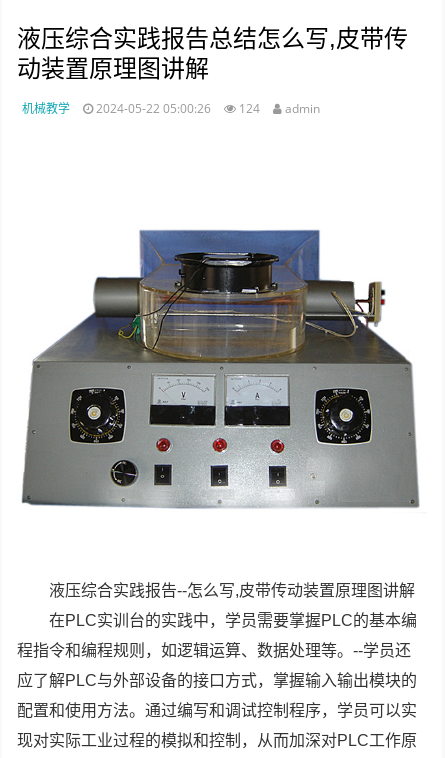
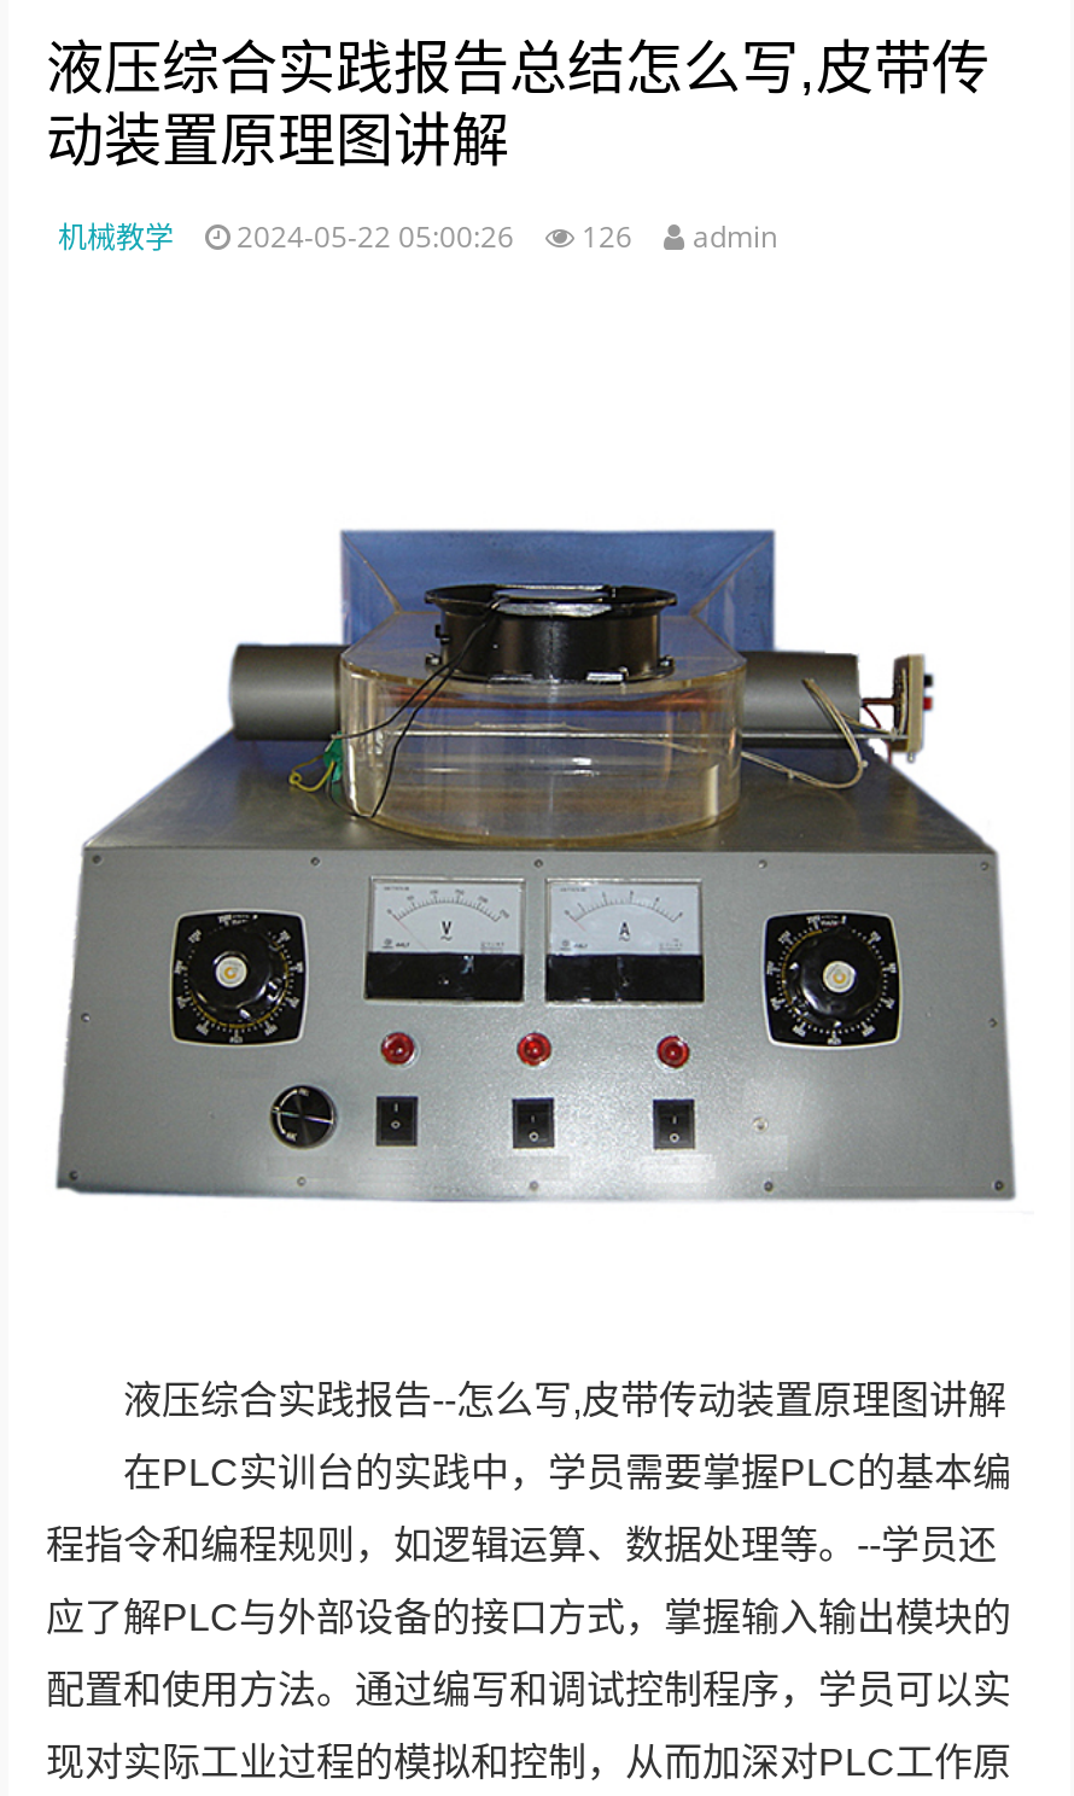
- 机械教学 2024-05-22 05:00:26 124 admin
+ 机械教学 2024-05-22 05:00:26 126 admin
